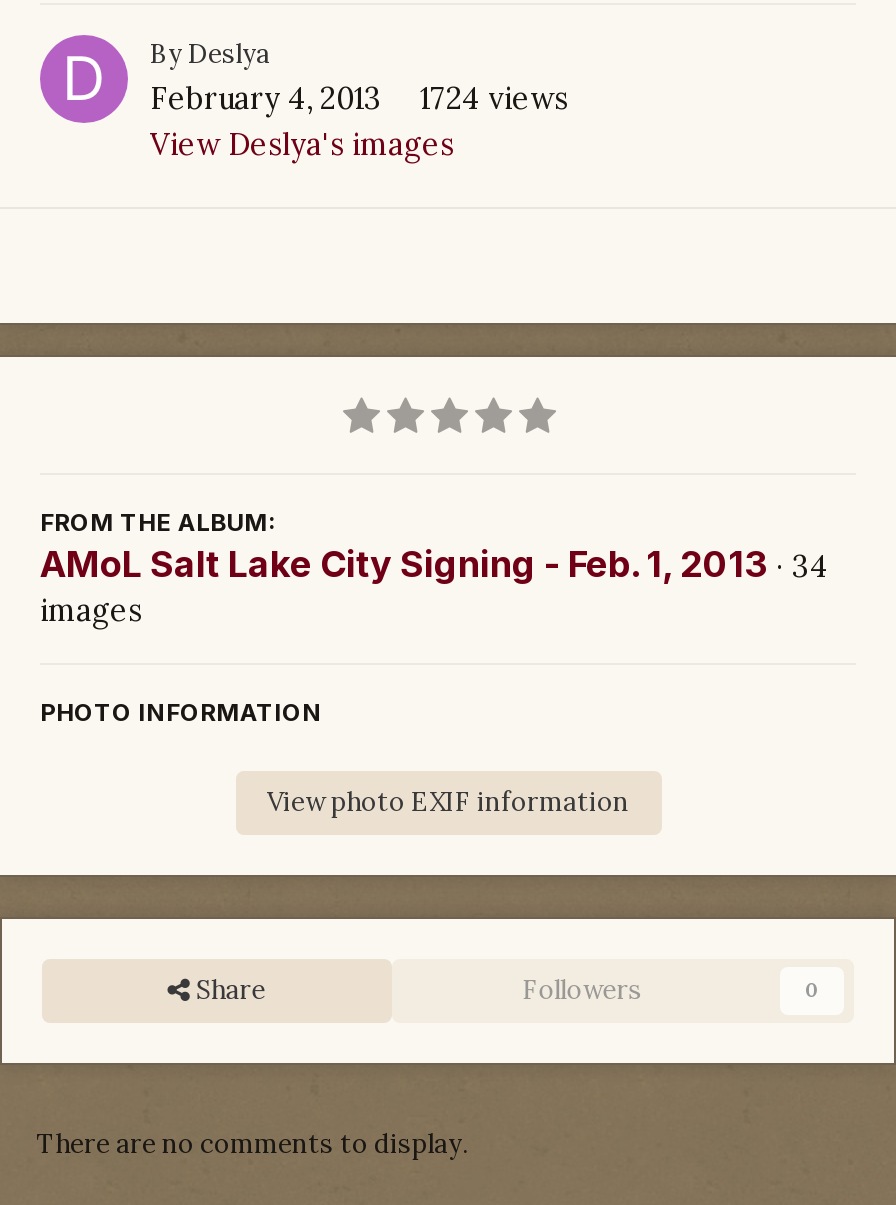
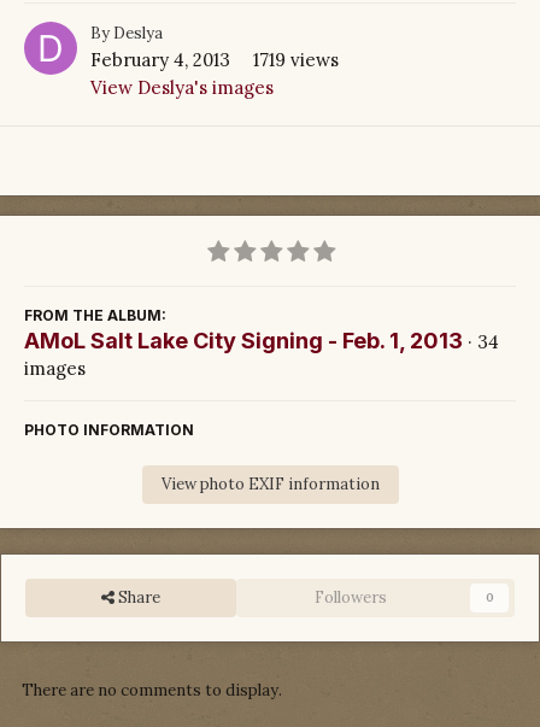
- February 4, 2013 1724 views
+ February 4, 2013 1719 views
